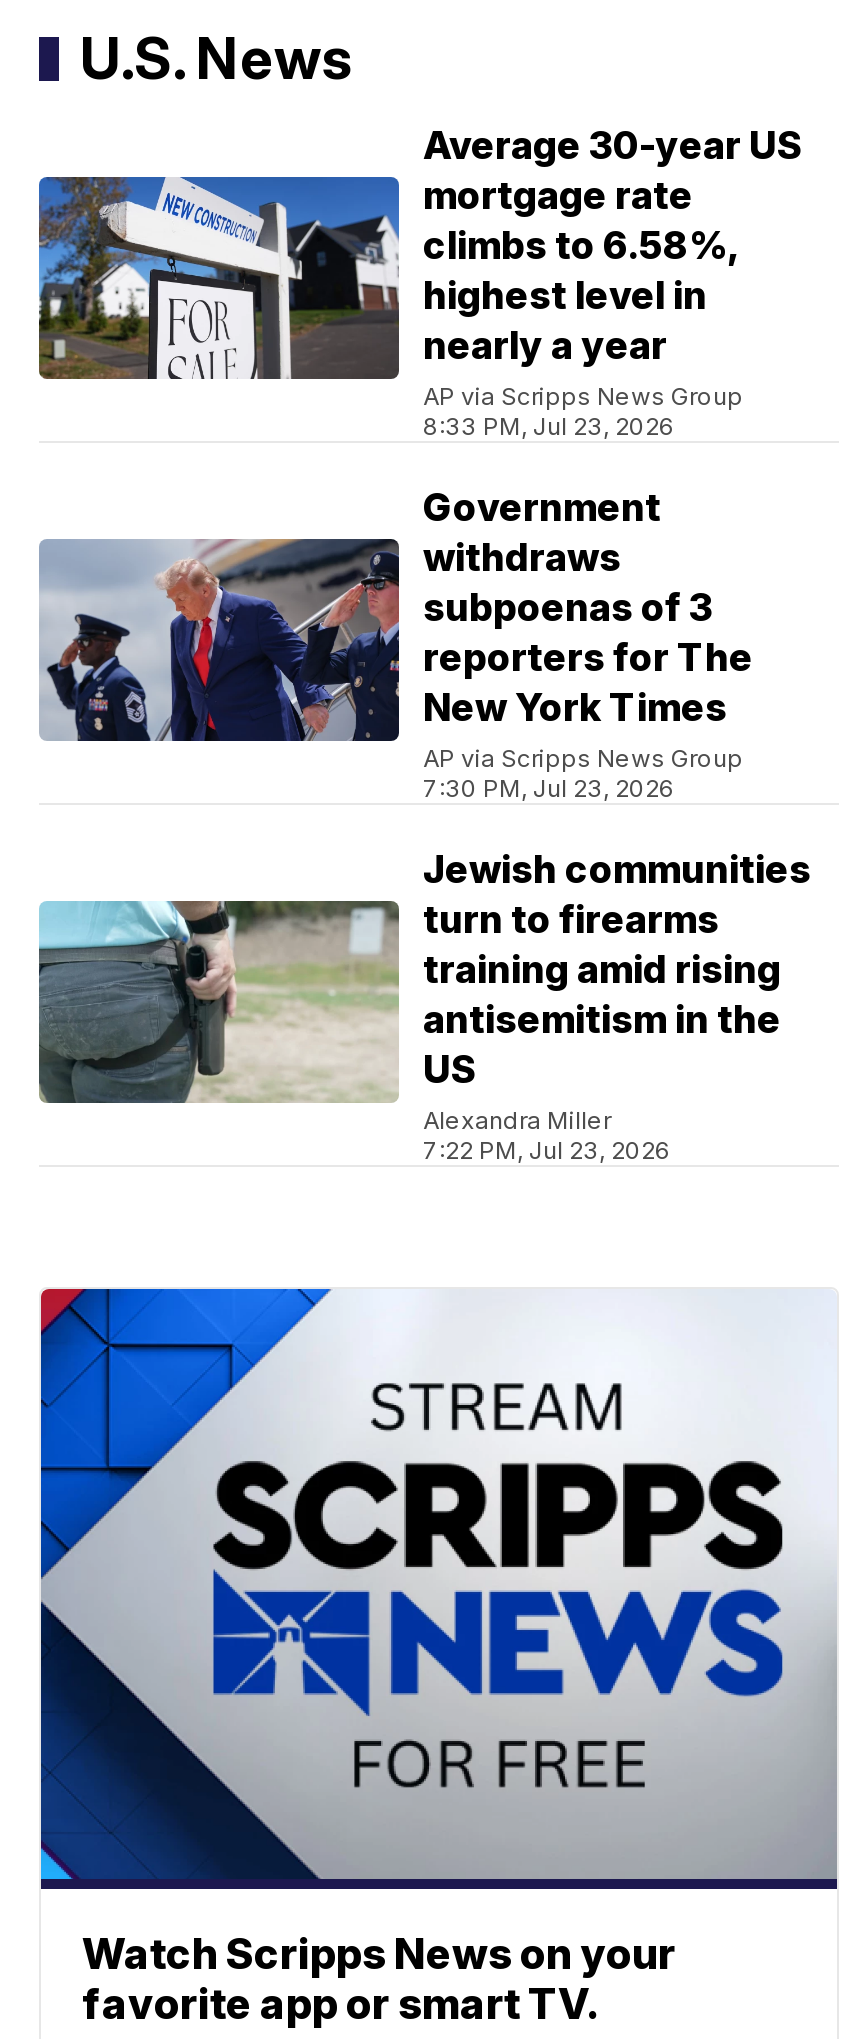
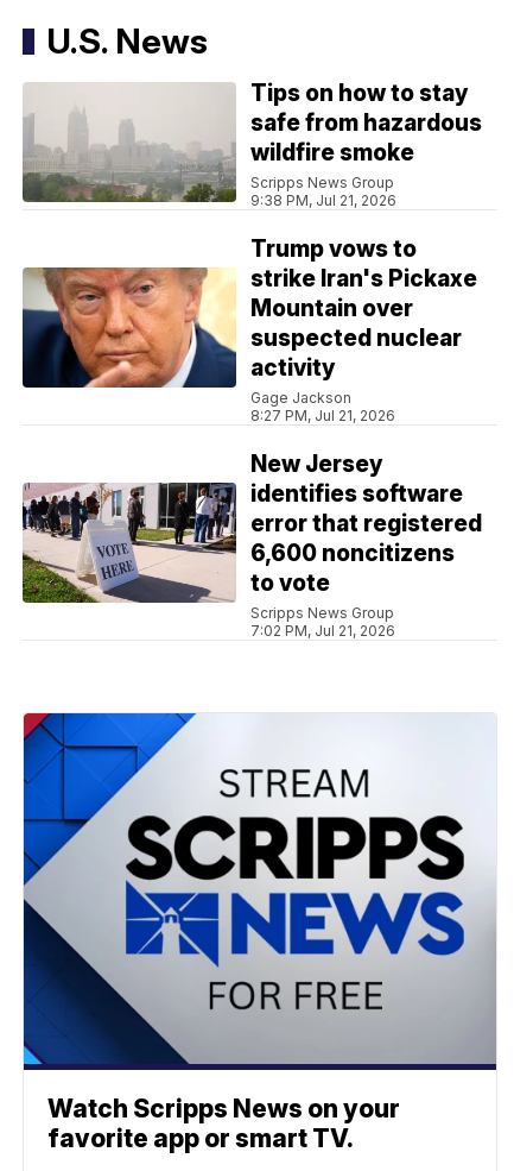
- [image]
- Average 30-year US
- mortgage rate
- climbs to 6.58%,
- highest level in
- nearly a year
- AP via Scripps News Group
- 8:33 PM, Jul 23, 2026
+ [image]
+ Tips on how to stay
+ safe from hazardous
+ wildfire smoke
+ Scripps News Group
+ 9:38 PM, Jul 21, 2026

- [image]
- Government
- withdraws
- subpoenas of 3
- reporters for The
- New York Times
- AP via Scripps News Group
- 7:30 PM, Jul 23, 2026
+ [image]
+ Trump vows to
+ strike Iran's Pickaxe
+ Mountain over
+ suspected nuclear
+ activity
+ Gage Jackson
+ 8:27 PM, Jul 21, 2026

- [image]
- Jewish communities
- turn to firearms
- training amid rising
- antisemitism in the
- US
- Alexandra Miller
- 7:22 PM, Jul 23, 2026
+ [image]
+ New Jersey
+ identifies software
+ error that registered
+ 6,600 noncitizens
+ to vote
+ Scripps News Group
+ 7:02 PM, Jul 21, 2026
